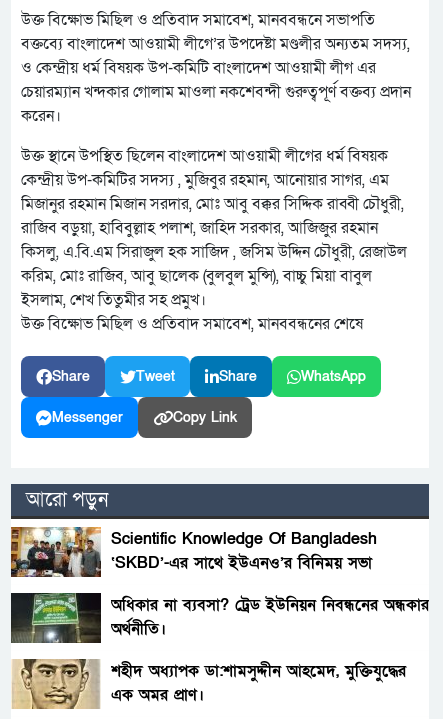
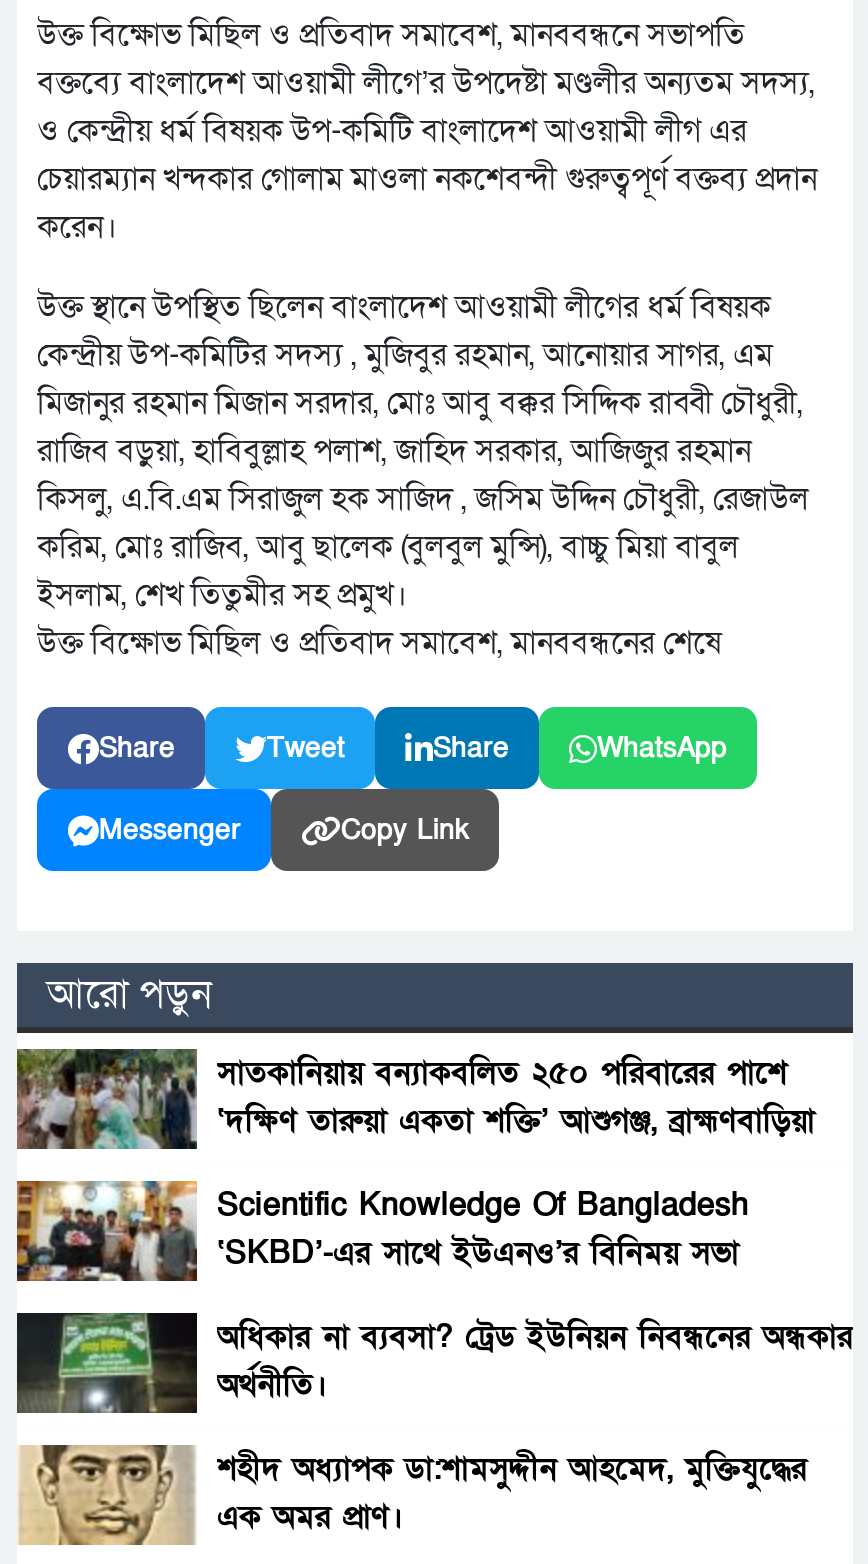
+ [image]
+ সাতকানিয়ায় বন্যাকবলিত ২৫০ পরিবারের পাশে
+ ‘দক্ষিণ তারুয়া একতা শক্তি’ আশুগঞ্জ, ব্রাহ্মণবাড়িয়া
